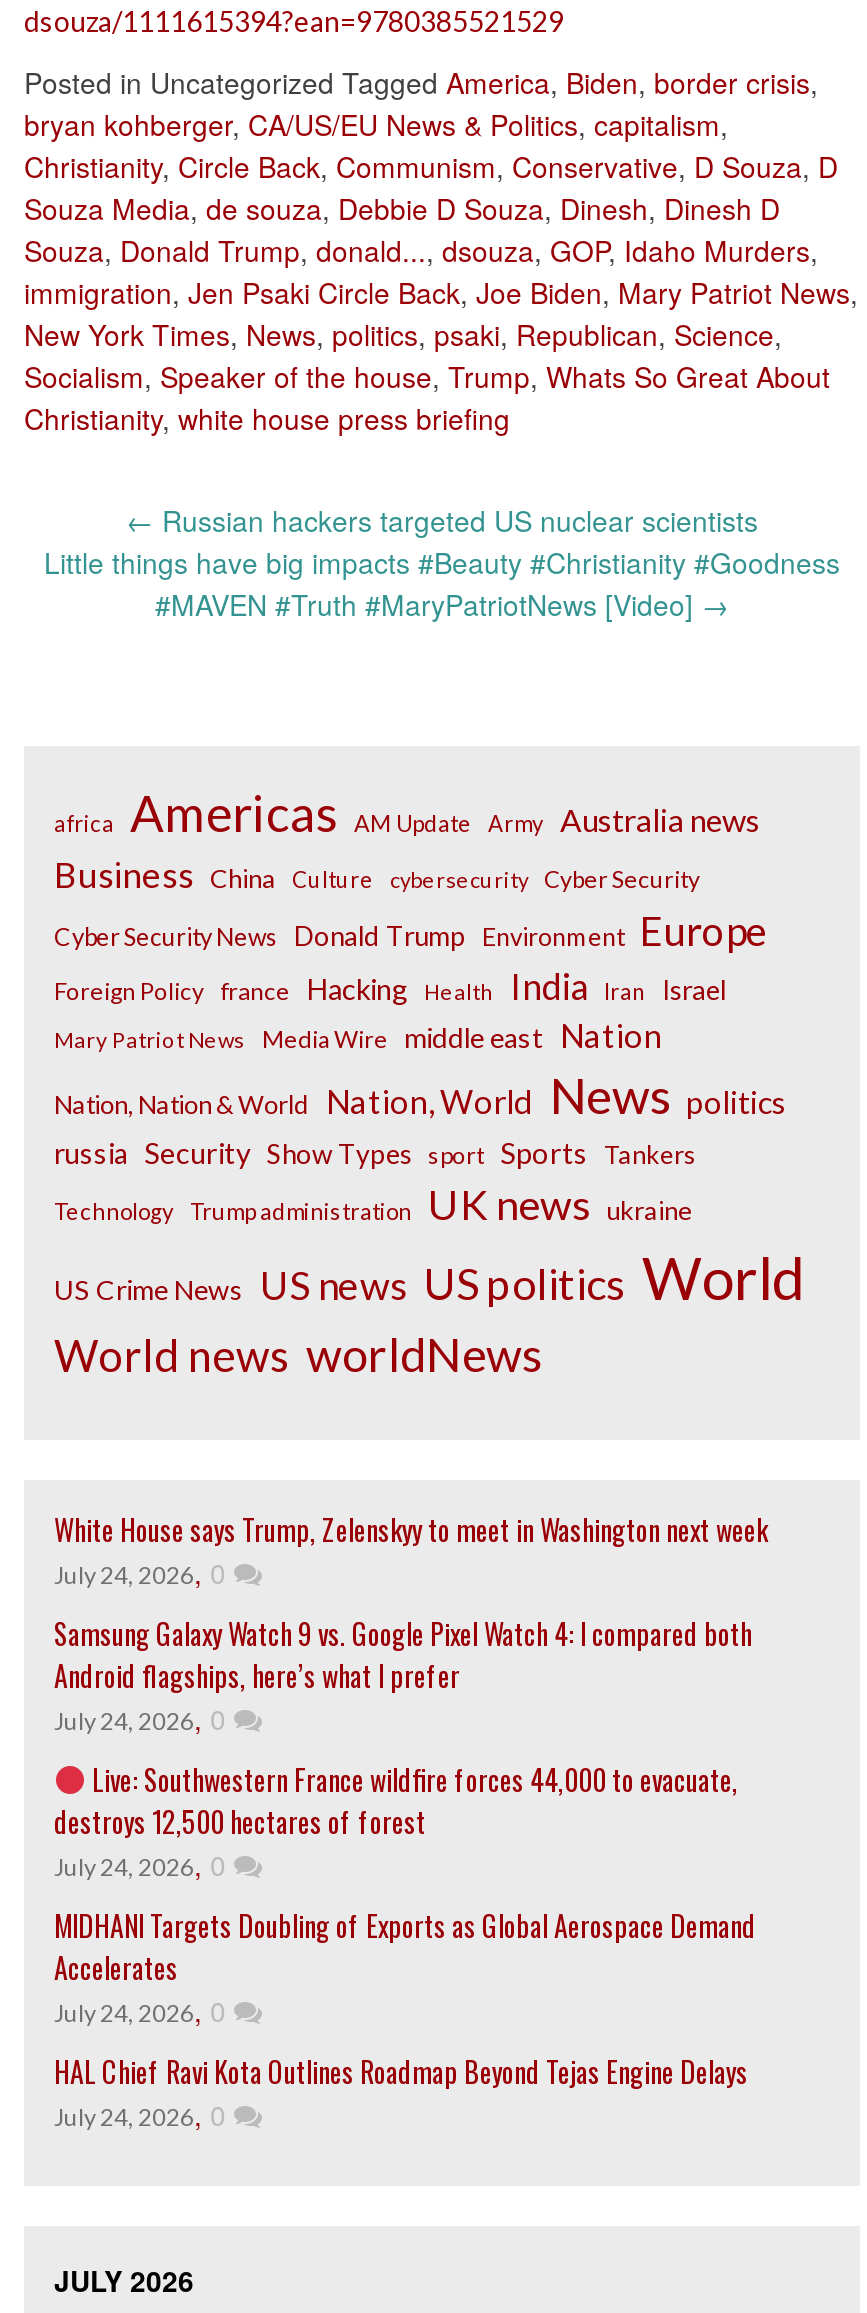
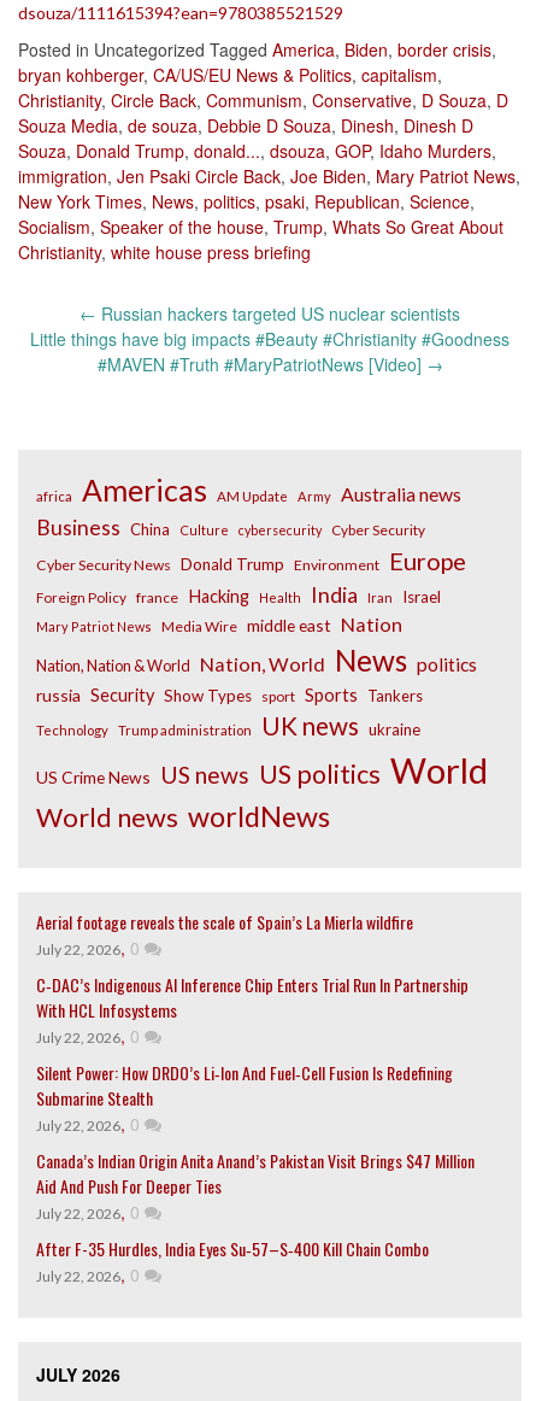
- White House says Trump, Zelenskyy to meet in Washington next week
- July 24, 2026, 0
+ Aerial footage reveals the scale of Spain’s La Mierla wildfire
+ July 22, 2026, 0

- Samsung Galaxy Watch 9 vs. Google Pixel Watch 4: I compared both
- Android flagships, here’s what I prefer
- July 24, 2026, 0
+ C‑DAC’s Indigenous AI Inference Chip Enters Trial Run In Partnership
+ With HCL Infosystems
+ July 22, 2026, 0

- Live: Southwestern France wildfire forces 44,000 to evacuate,
- destroys 12,500 hectares of forest
- July 24, 2026, 0
+ Silent Power: How DRDO’s Li‑Ion And Fuel‑Cell Fusion Is Redefining
+ Submarine Stealth
+ July 22, 2026, 0

- MIDHANI Targets Doubling of Exports as Global Aerospace Demand
- Accelerates
- July 24, 2026, 0
+ Canada’s Indian Origin Anita Anand’s Pakistan Visit Brings $47 Million
+ Aid And Push For Deeper Ties
+ July 22, 2026, 0

- HAL Chief Ravi Kota Outlines Roadmap Beyond Tejas Engine Delays
- July 24, 2026, 0
+ After F-35 Hurdles, India Eyes Su‑57–S‑400 Kill Chain Combo
+ July 22, 2026, 0
